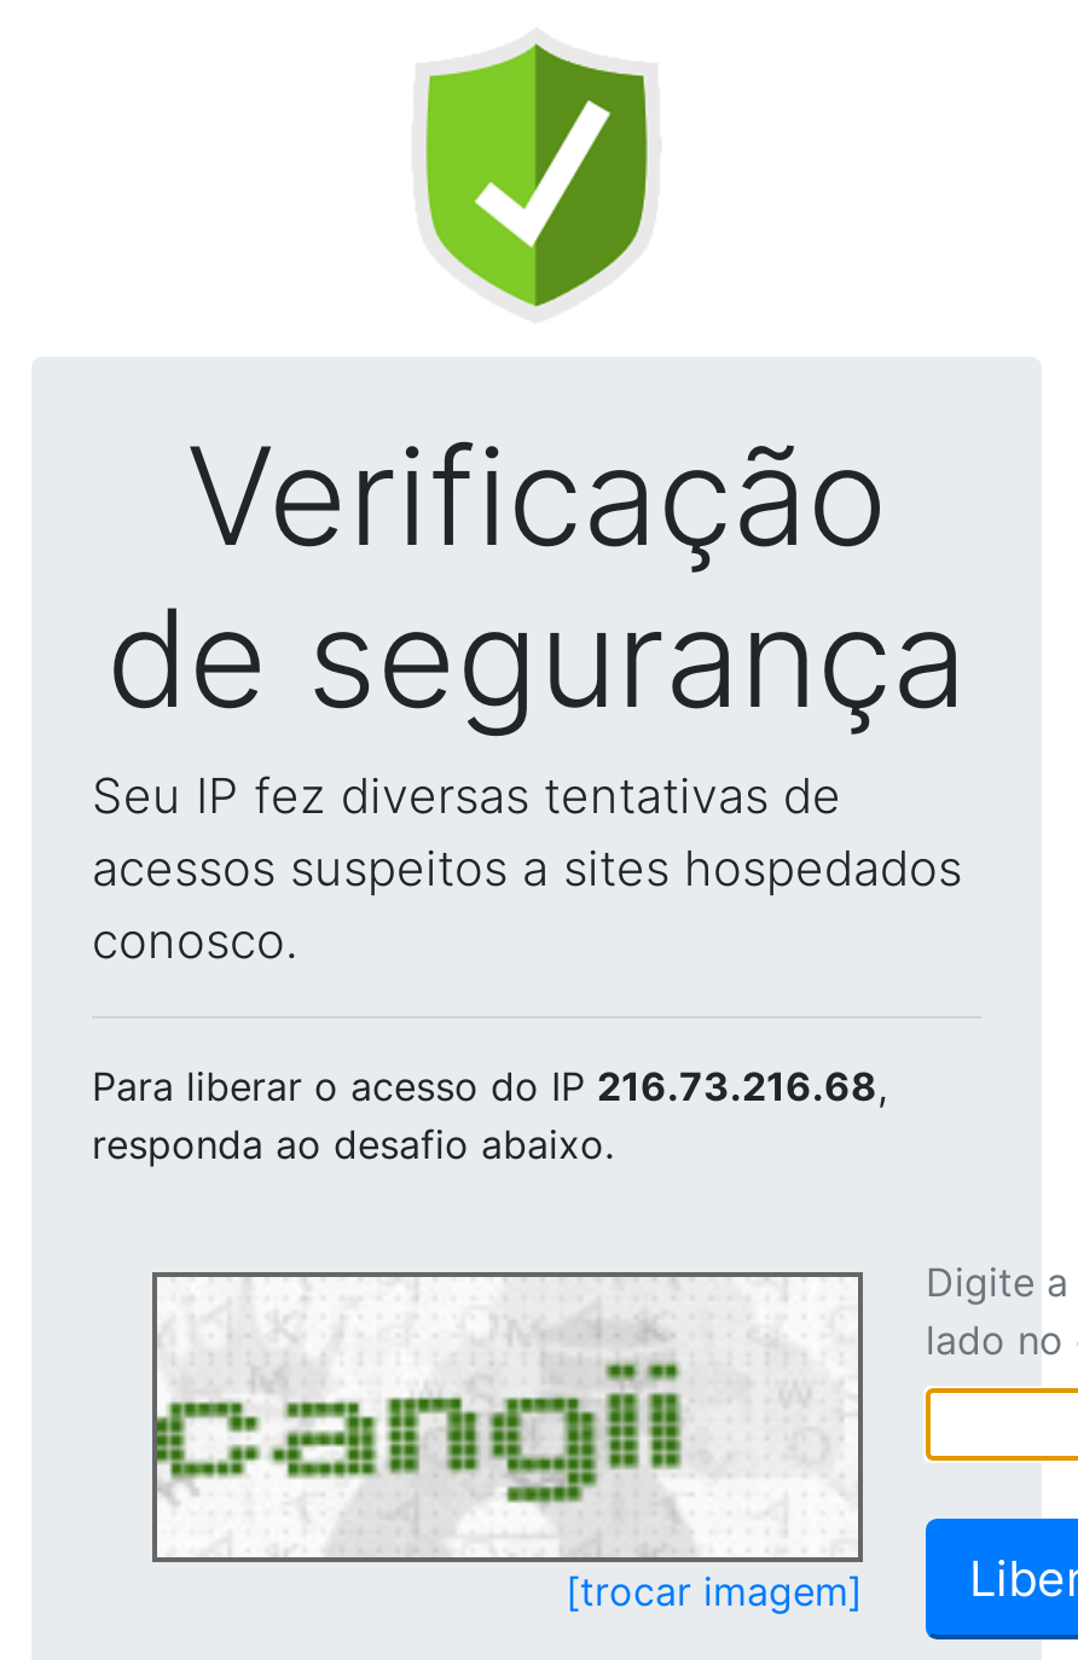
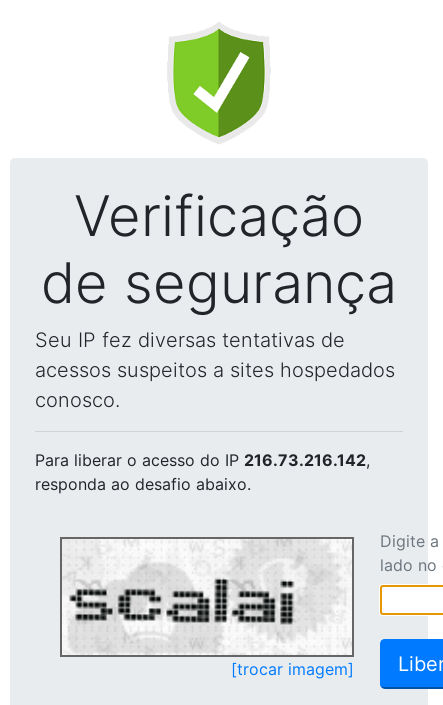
- Para liberar o acesso do IP 216.73.216.68,
+ Para liberar o acesso do IP 216.73.216.142,

- [image]
+ [image]
